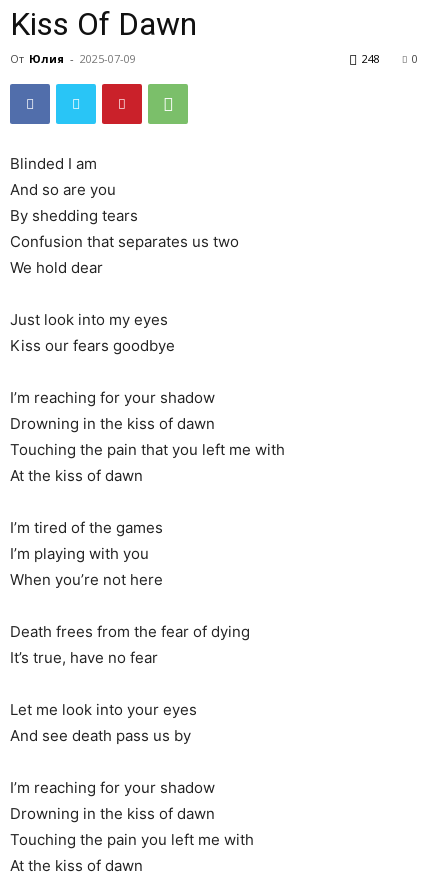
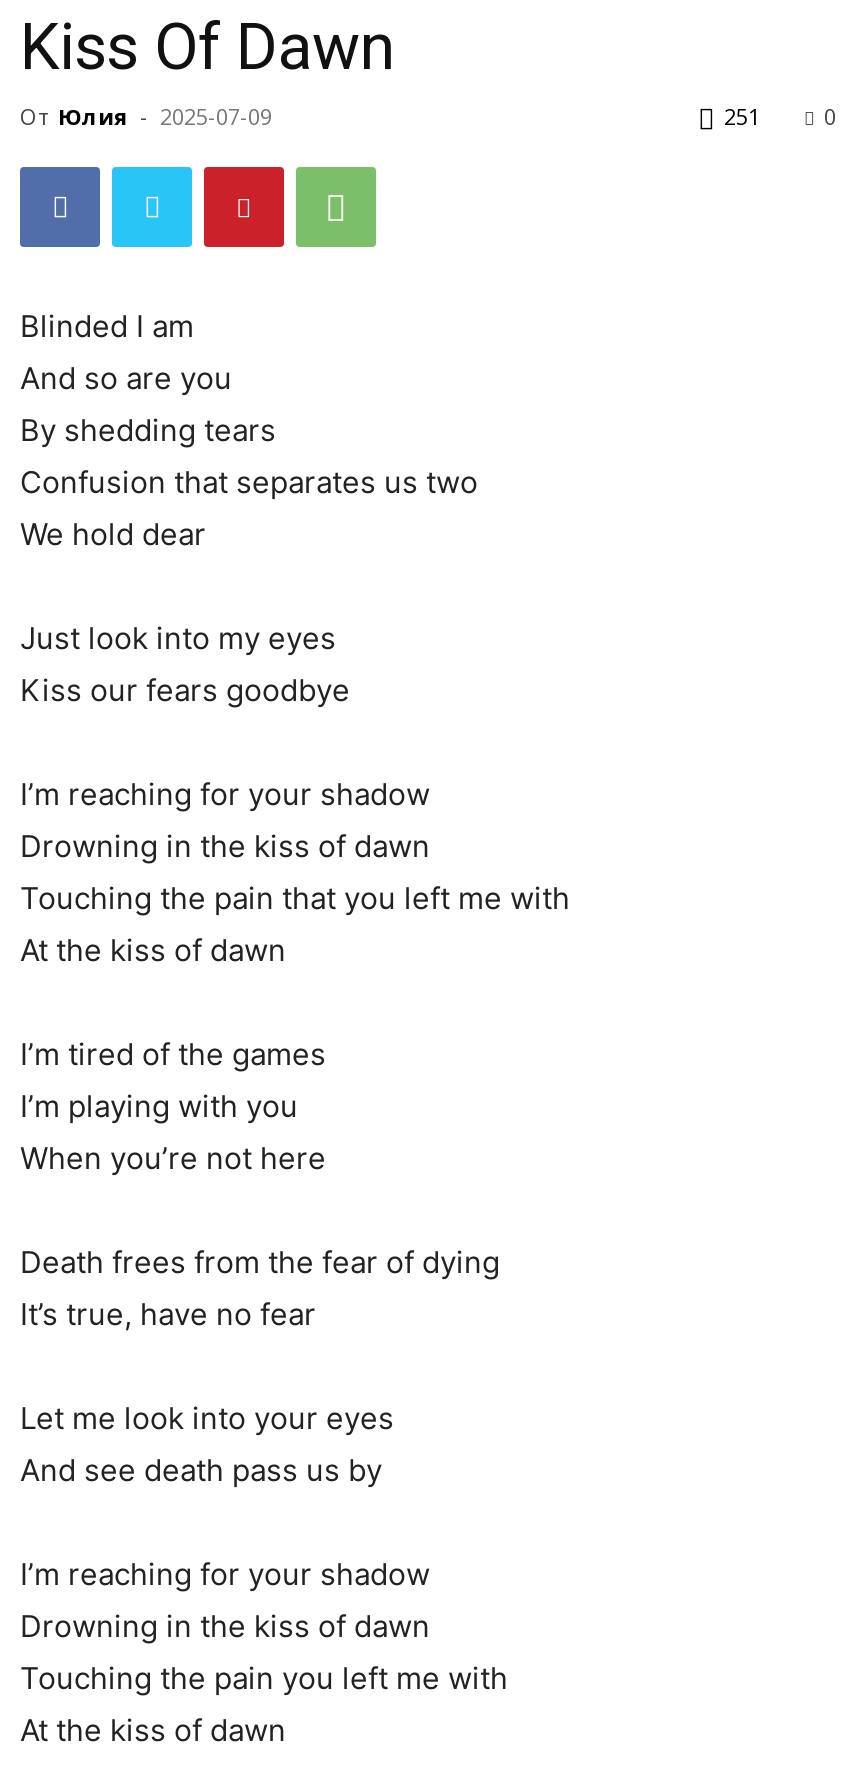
- 248
+ 251
